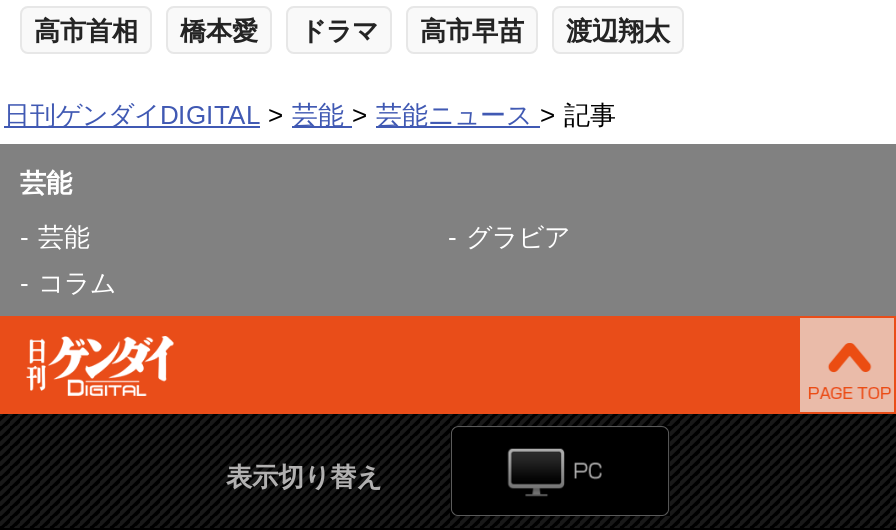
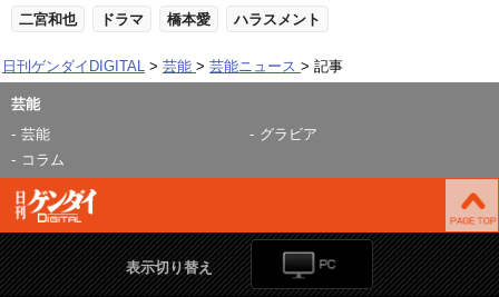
- 高市首相
- 橋本愛
+ 二宮和也

- 高市早苗
- 渡辺翔太
+ 橋本愛
+ ハラスメント
